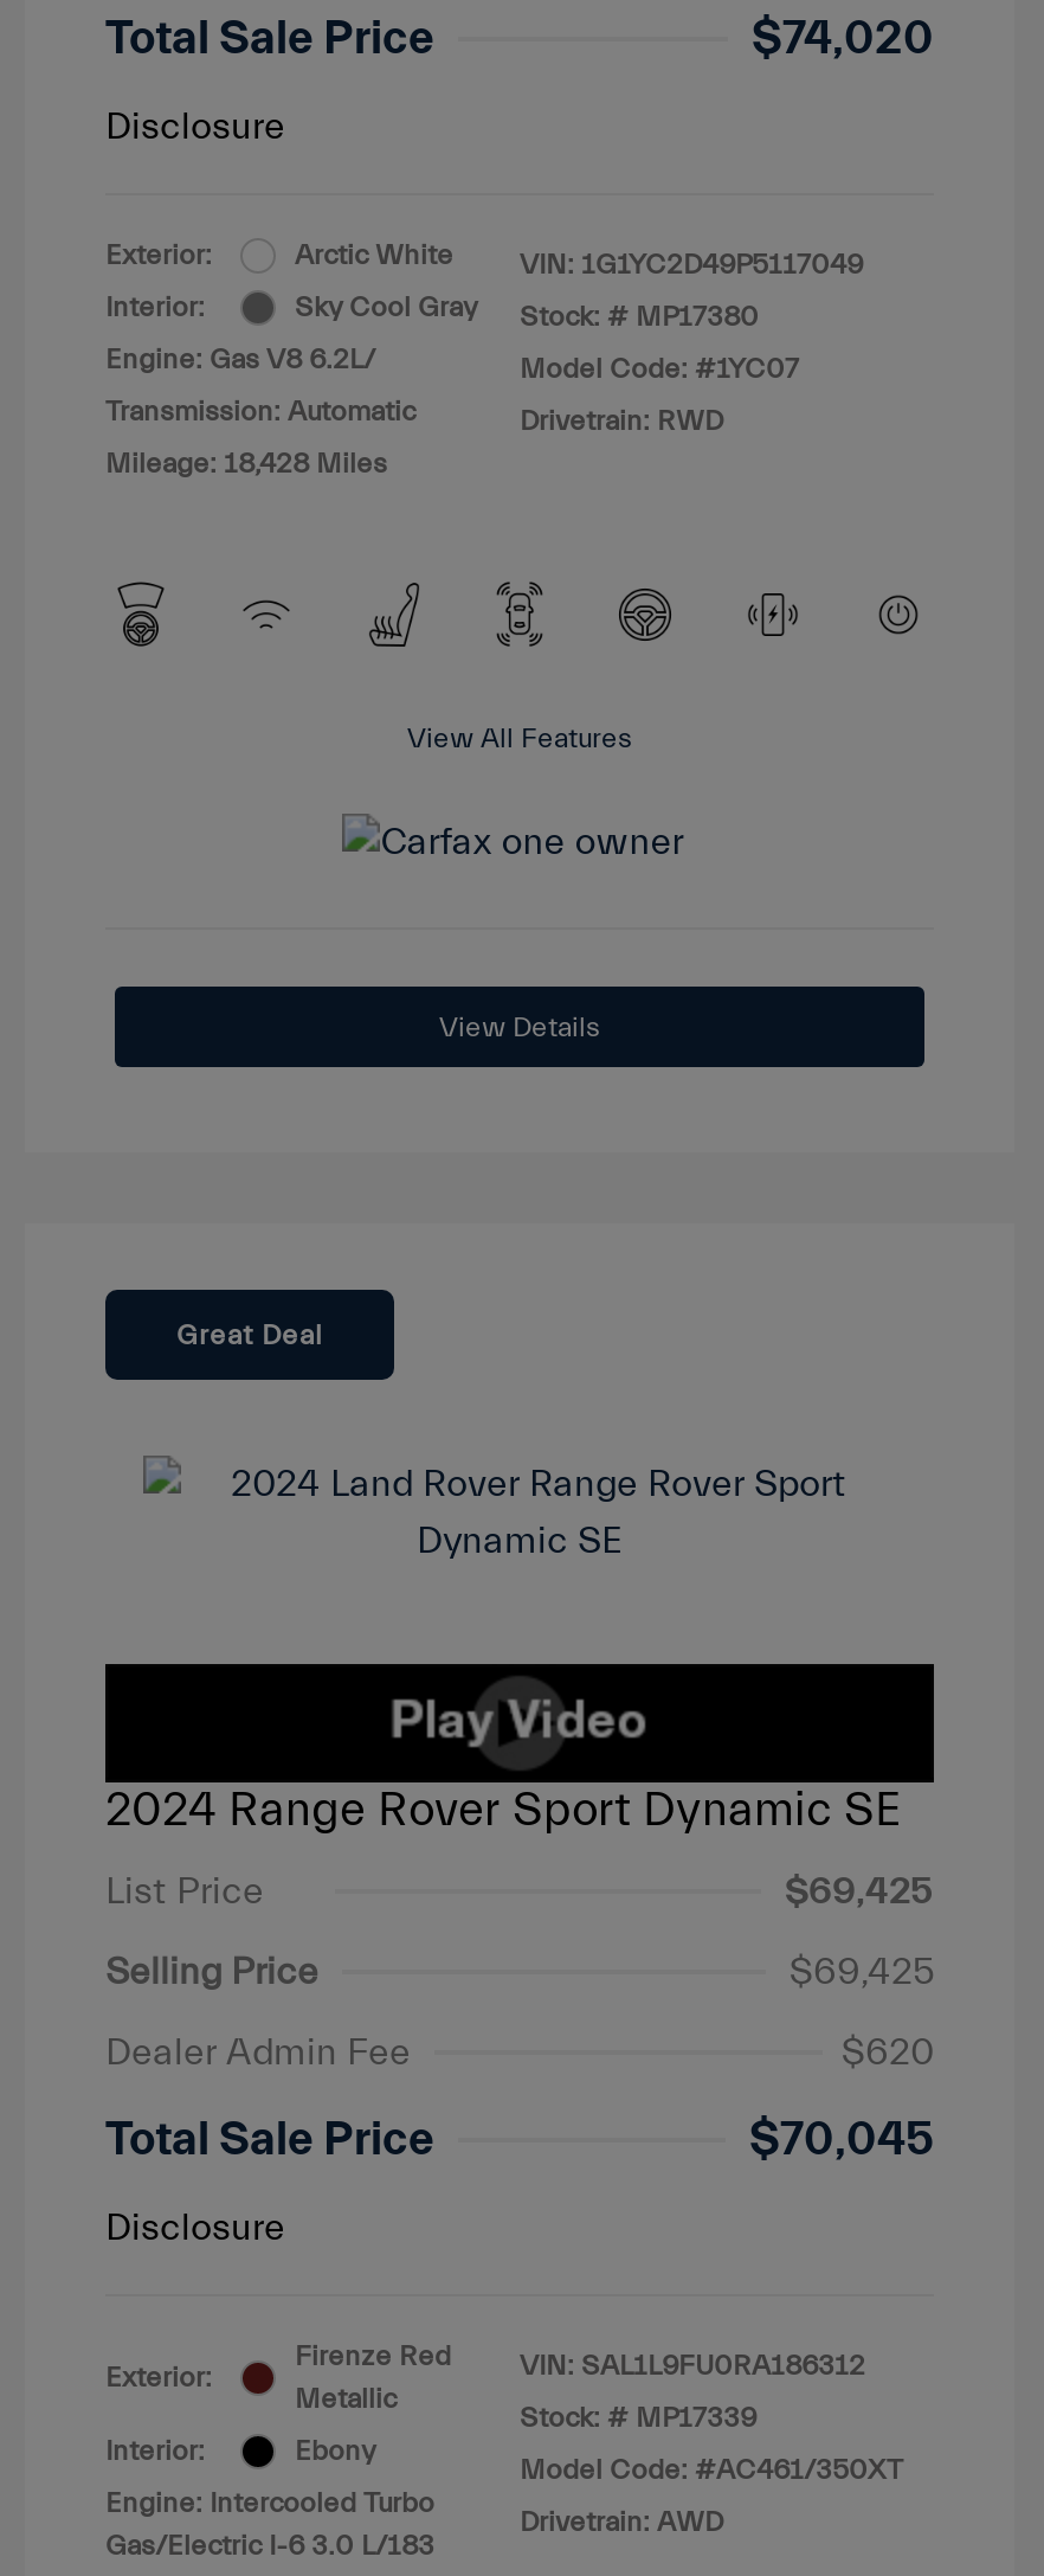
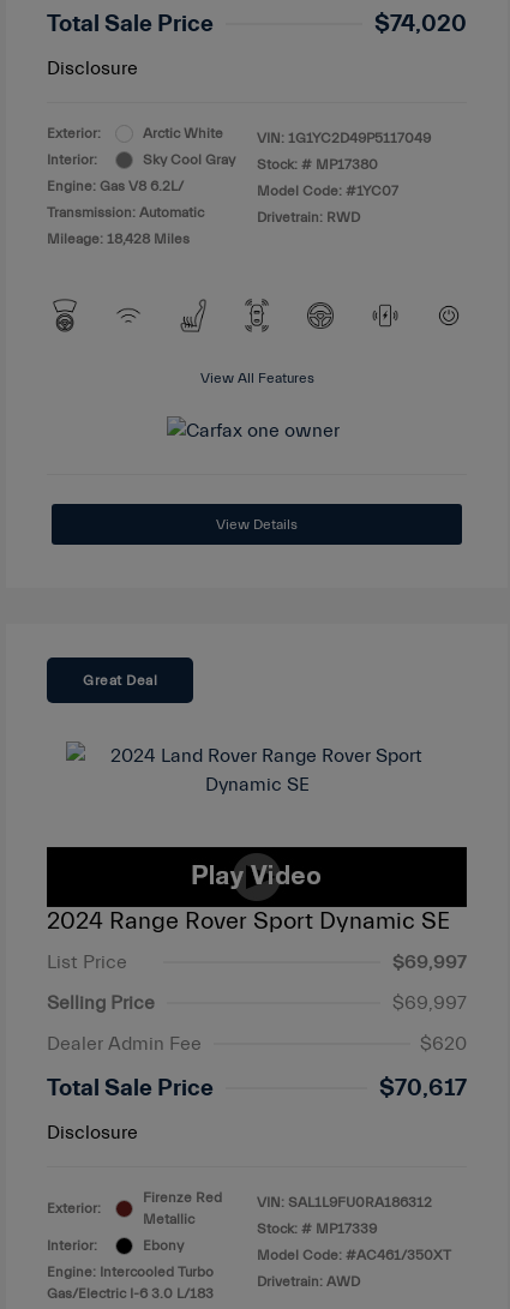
- $69,425
+ $69,997

- $69,425
+ $69,997

- $70,045
+ $70,617
